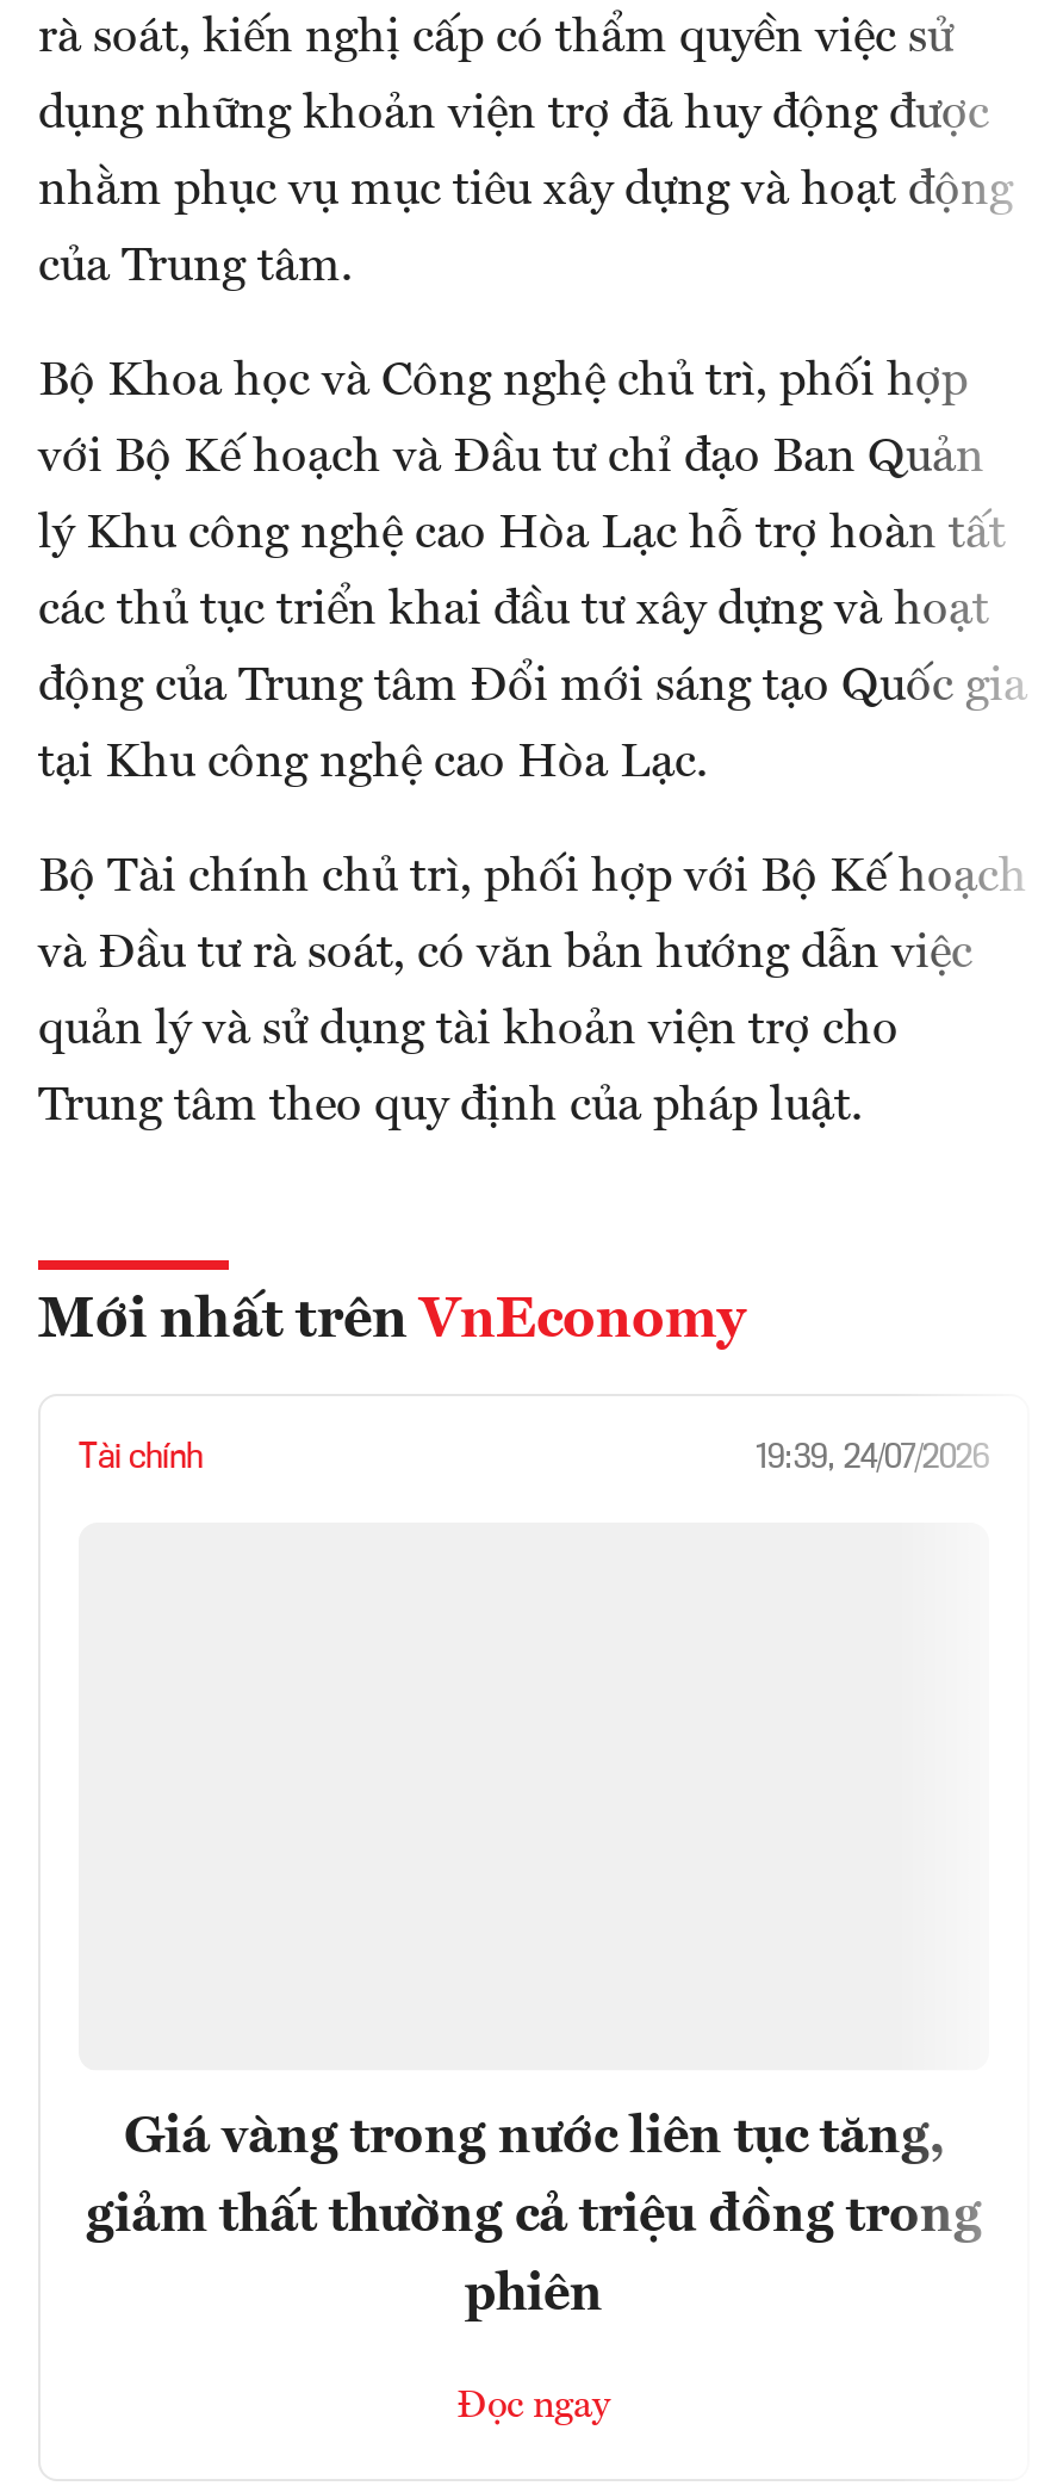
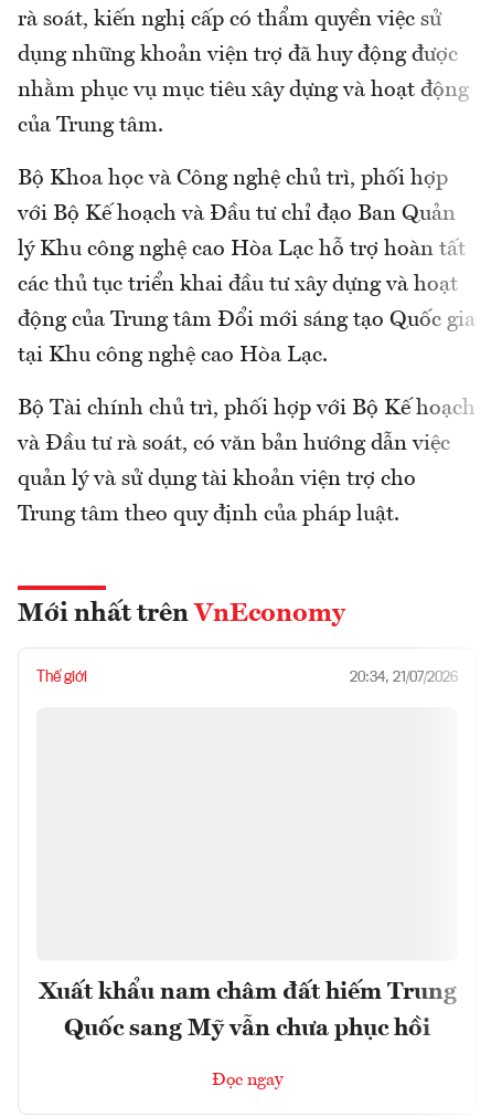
- Tài chính
- 19:39, 24/07/2026
+ Thế giới
+ 20:34, 21/07/2026

- Giá vàng trong nước liên tục tăng,
- giảm thất thường cả triệu đồng trong
- phiên
+ Xuất khẩu nam châm đất hiếm Trung
+ Quốc sang Mỹ vẫn chưa phục hồi
